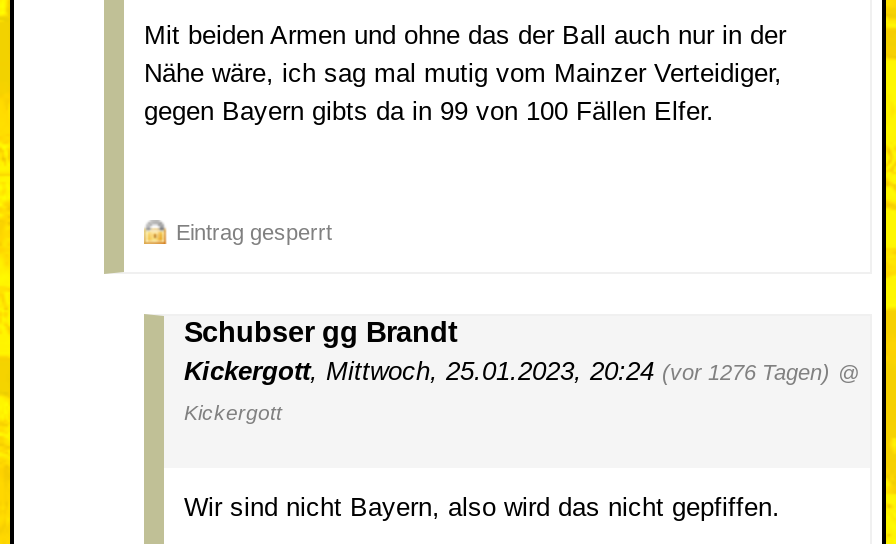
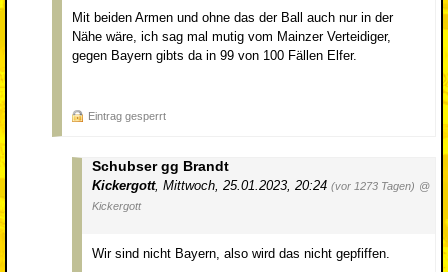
- Kickergott, Mittwoch, 25.01.2023, 20:24 (vor 1276 Tagen) @
+ Kickergott, Mittwoch, 25.01.2023, 20:24 (vor 1273 Tagen) @
